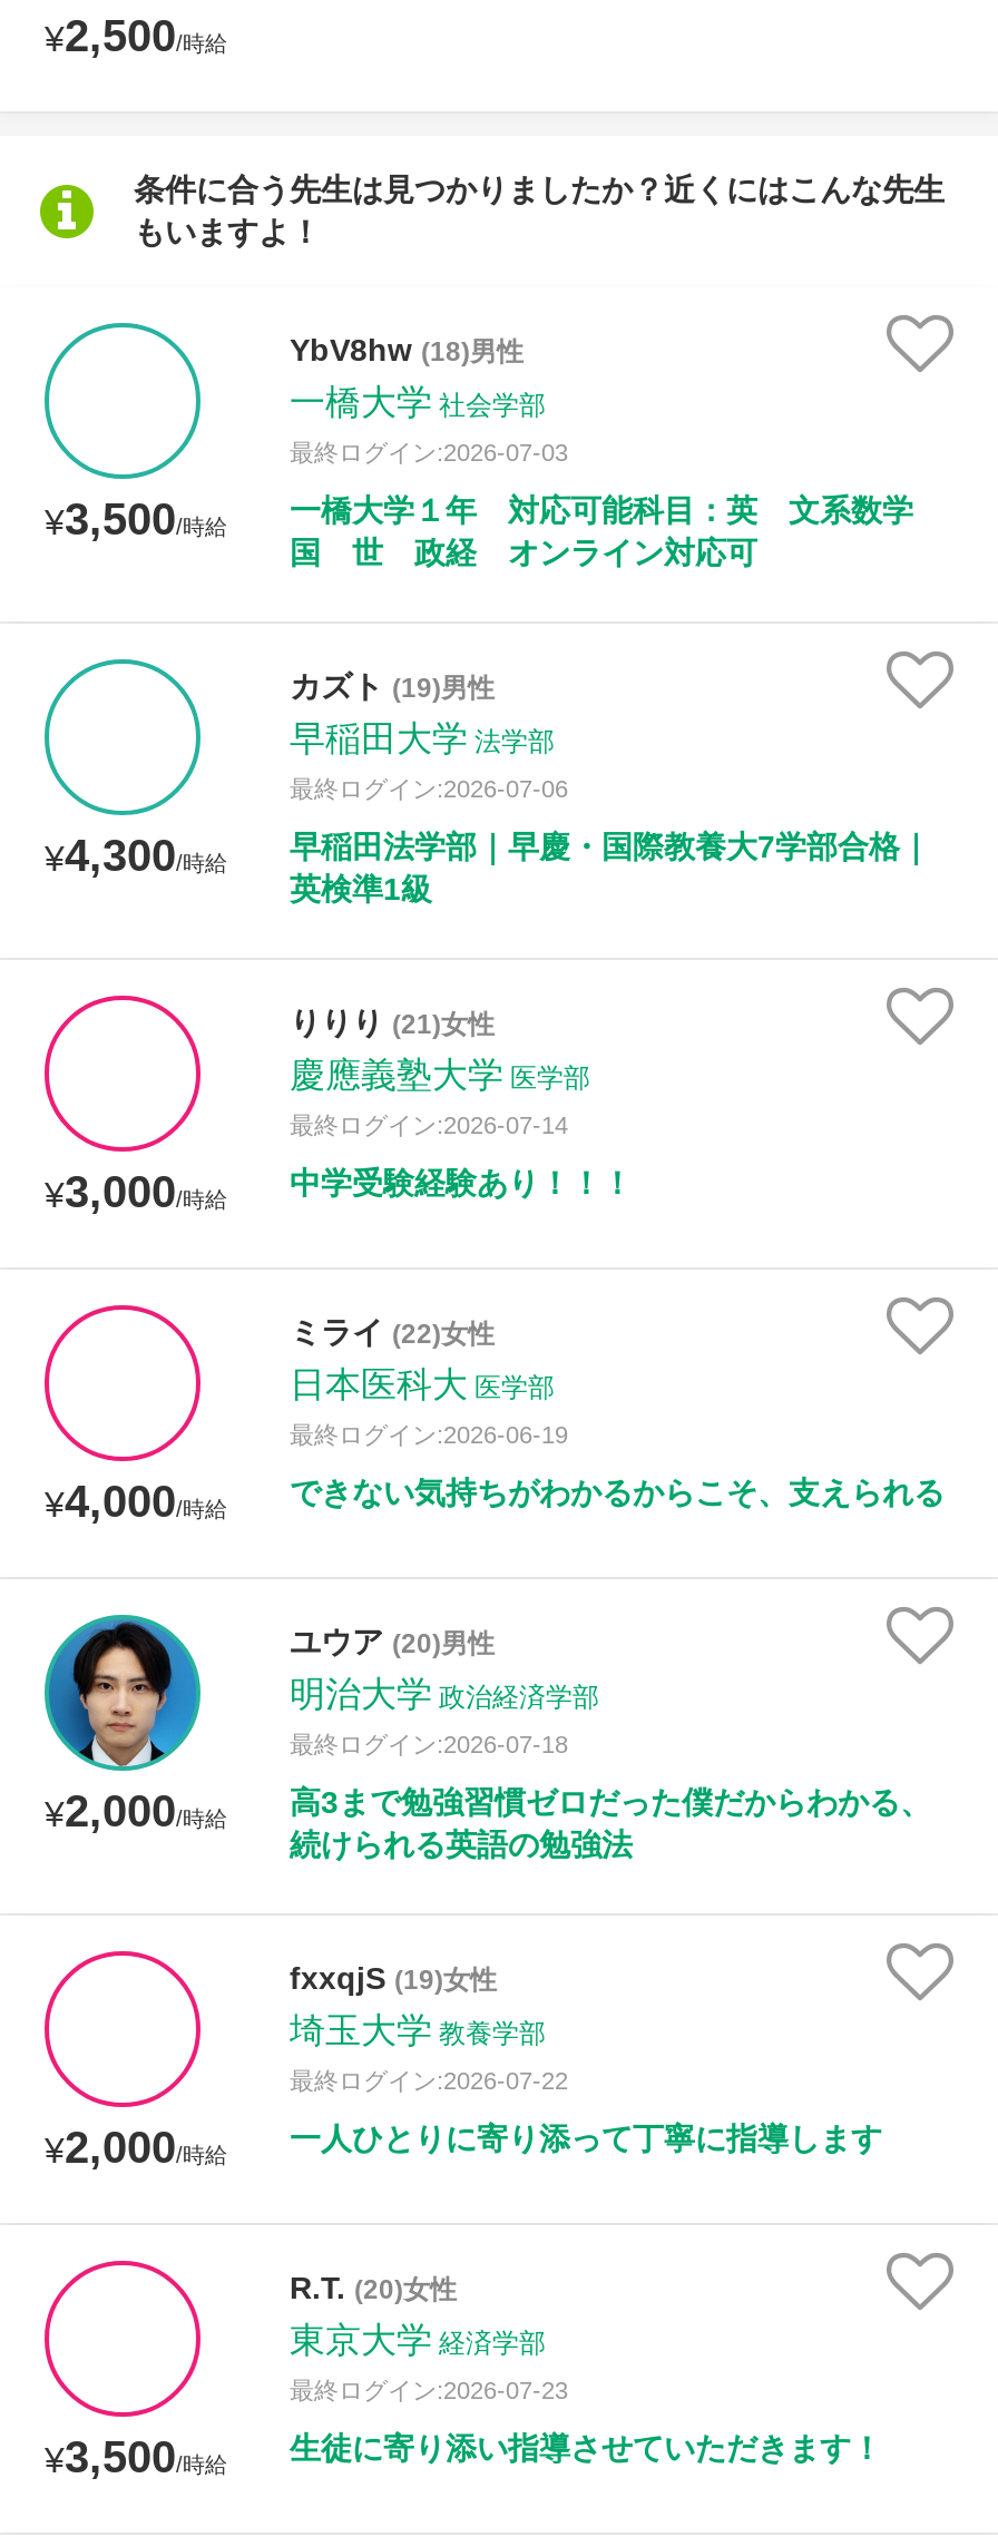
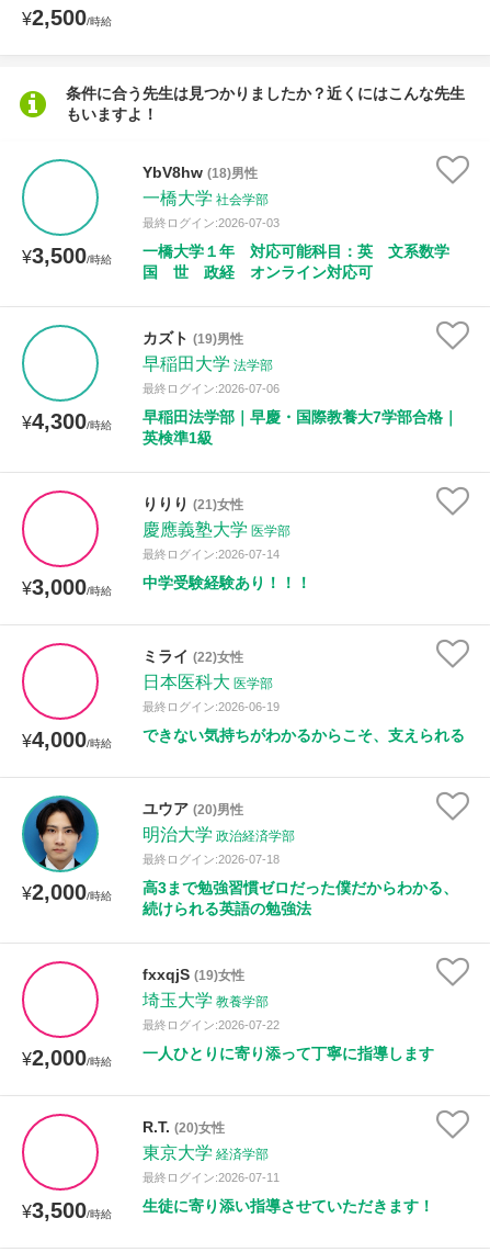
- 最終ログイン:2026-07-23
+ 最終ログイン:2026-07-11
